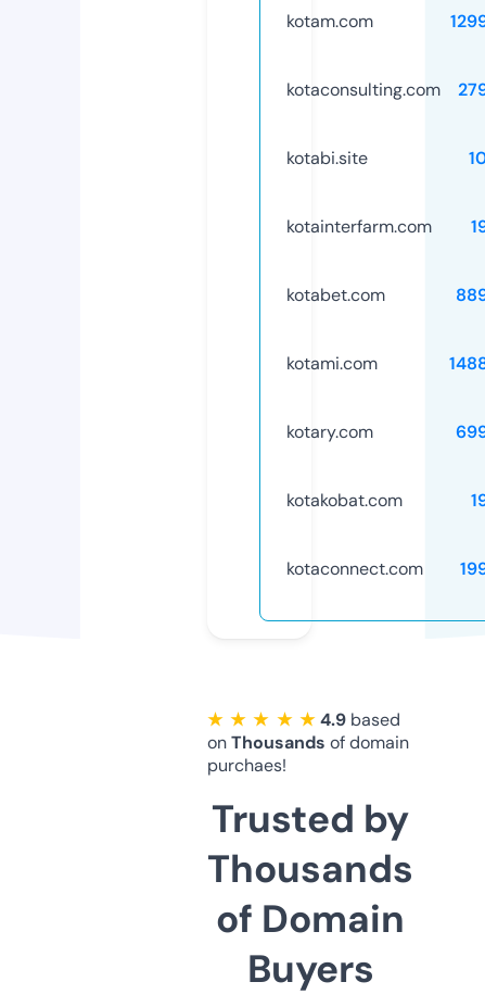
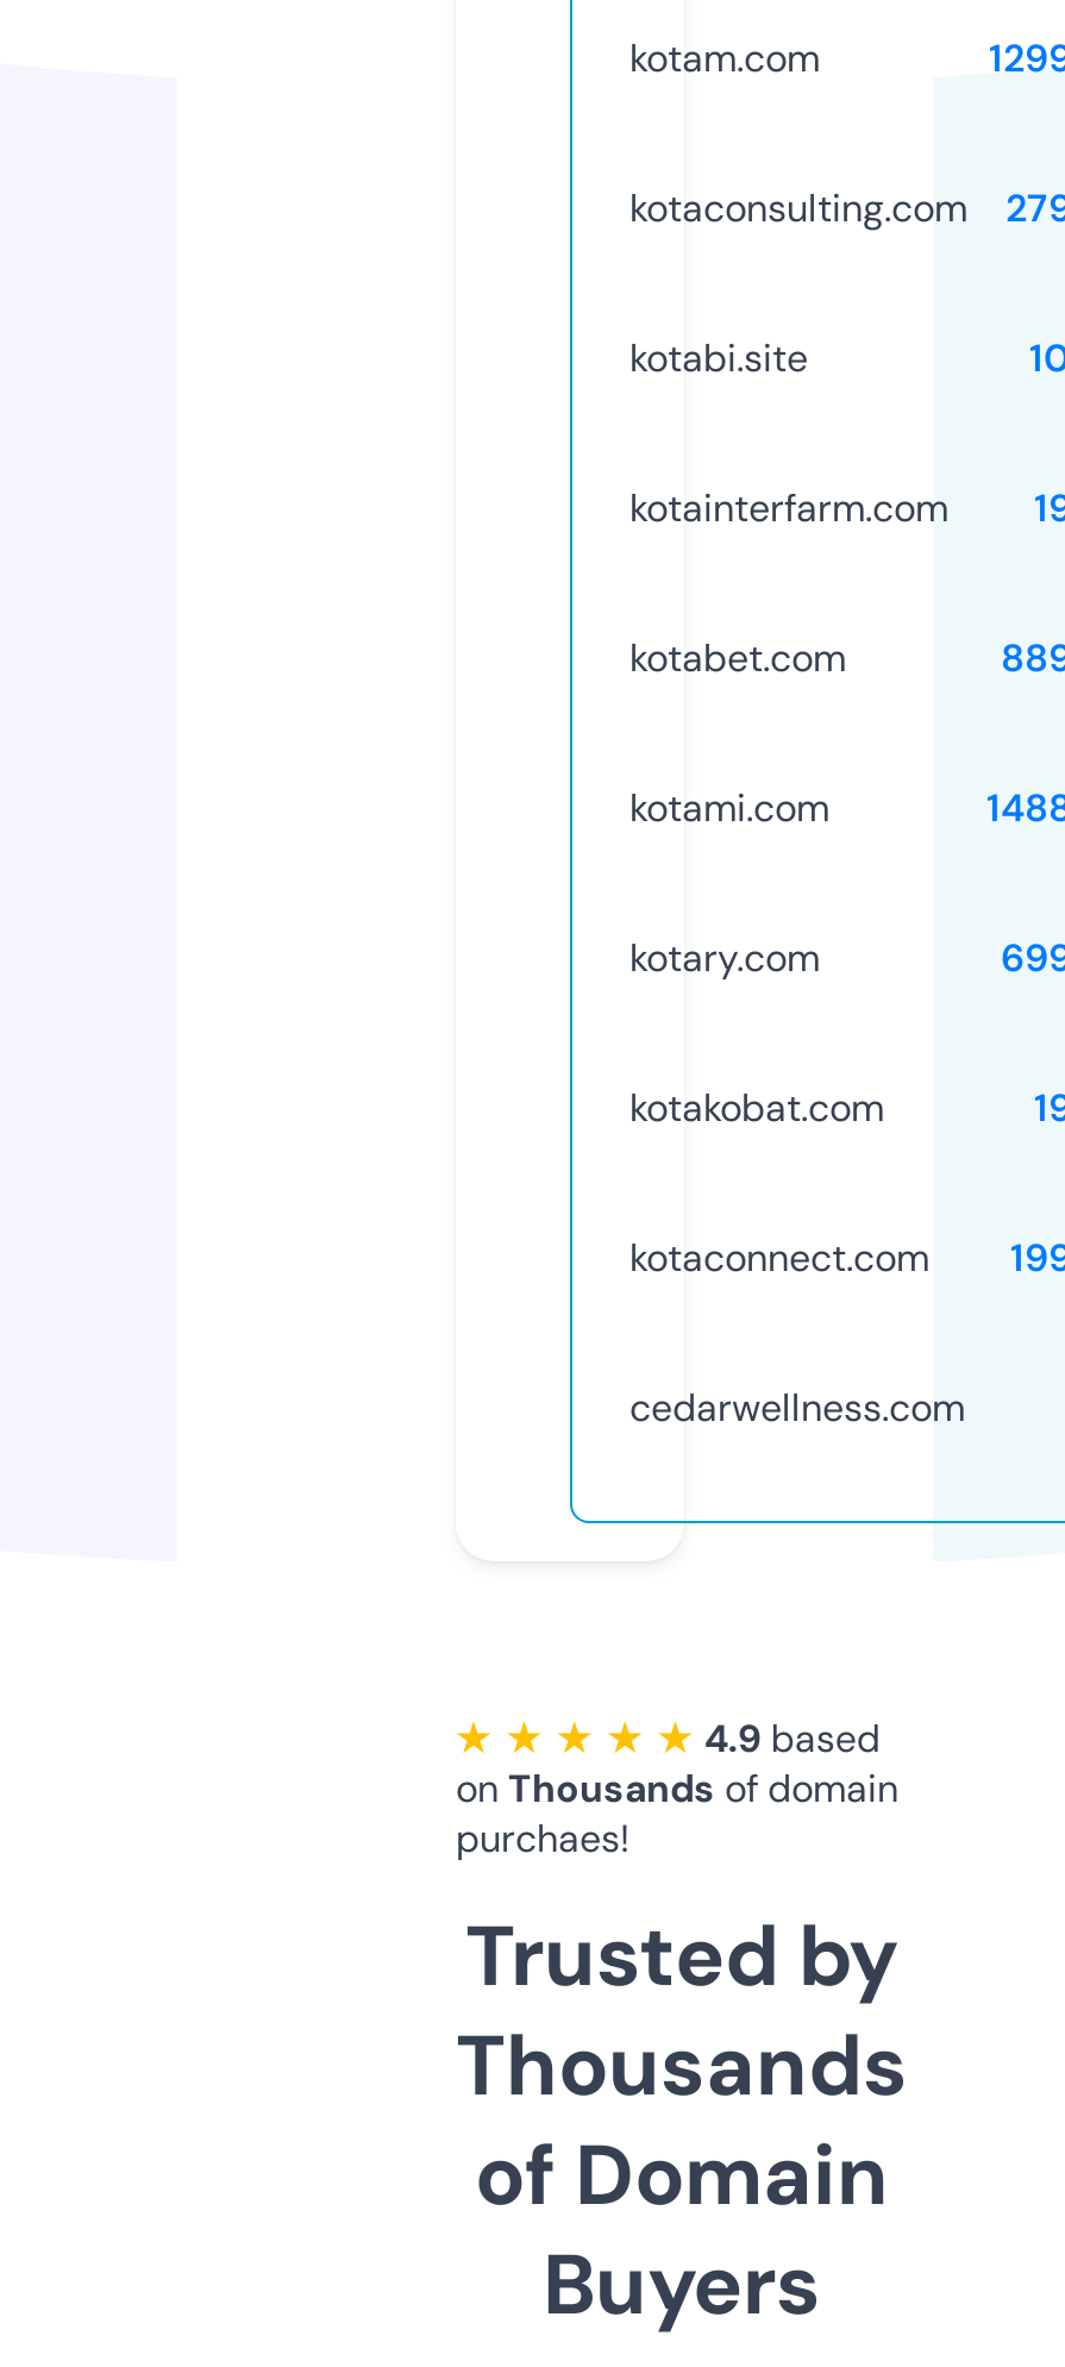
+ cedarwellness.com
